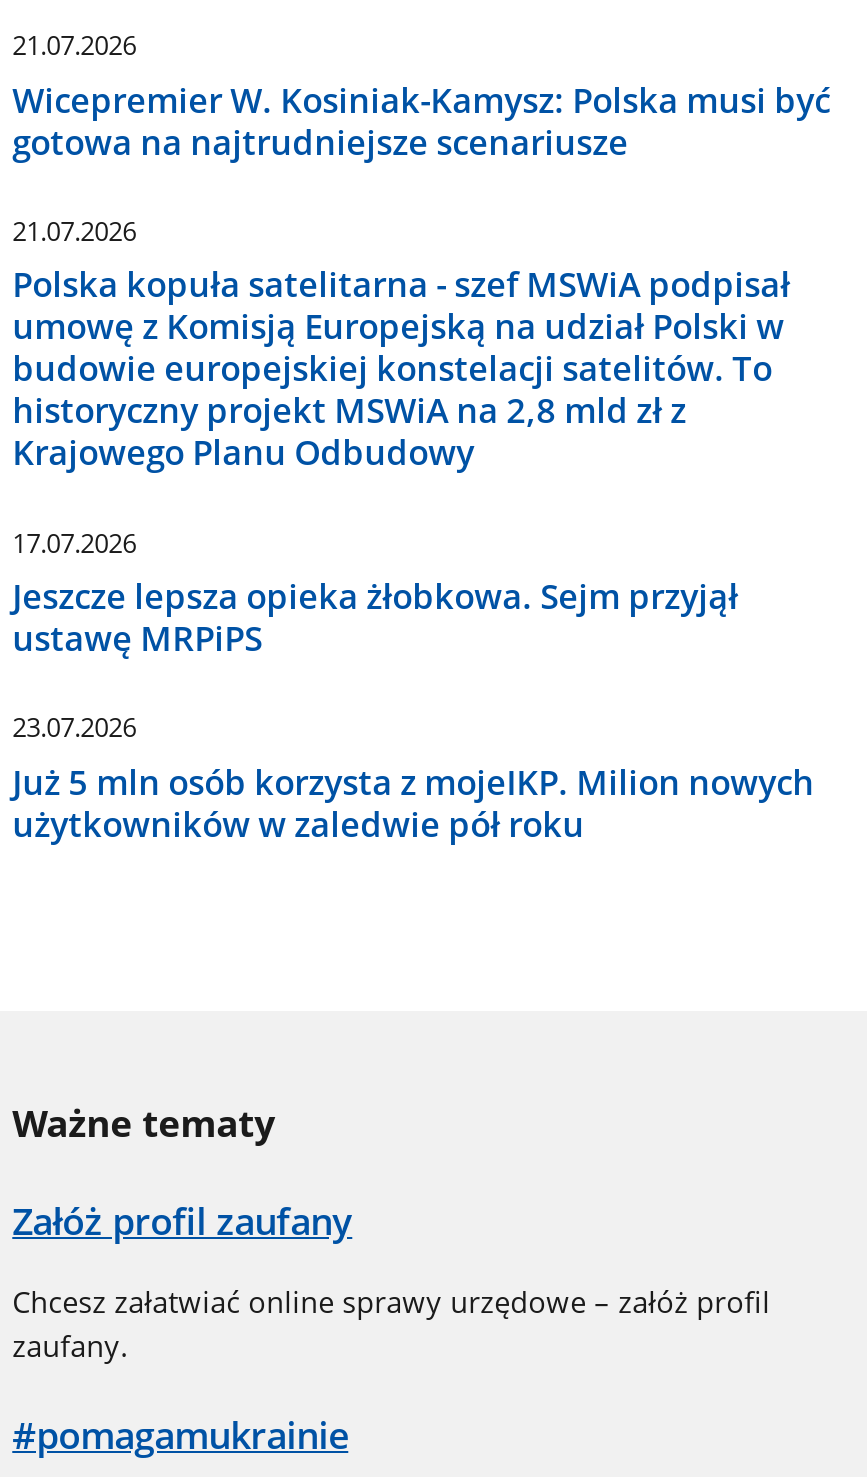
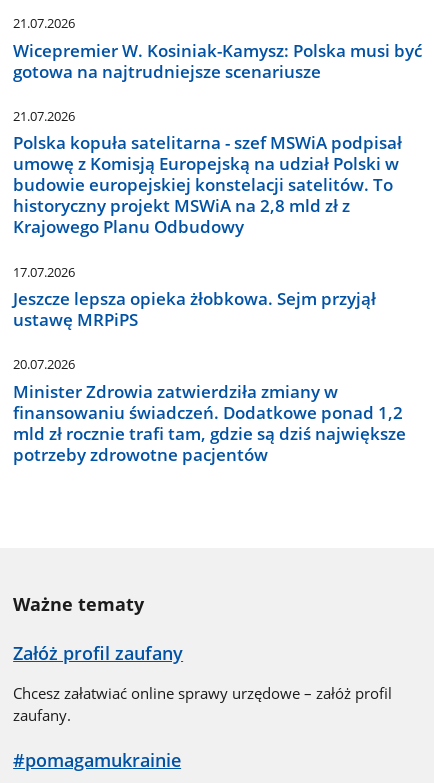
- 23.07.2026
- Już 5 mln osób korzysta z mojeIKP. Milion nowych
- użytkowników w zaledwie pół roku
+ 20.07.2026
+ Minister Zdrowia zatwierdziła zmiany w
+ finansowaniu świadczeń. Dodatkowe ponad 1,2
+ mld zł rocznie trafi tam, gdzie są dziś największe
+ potrzeby zdrowotne pacjentów
